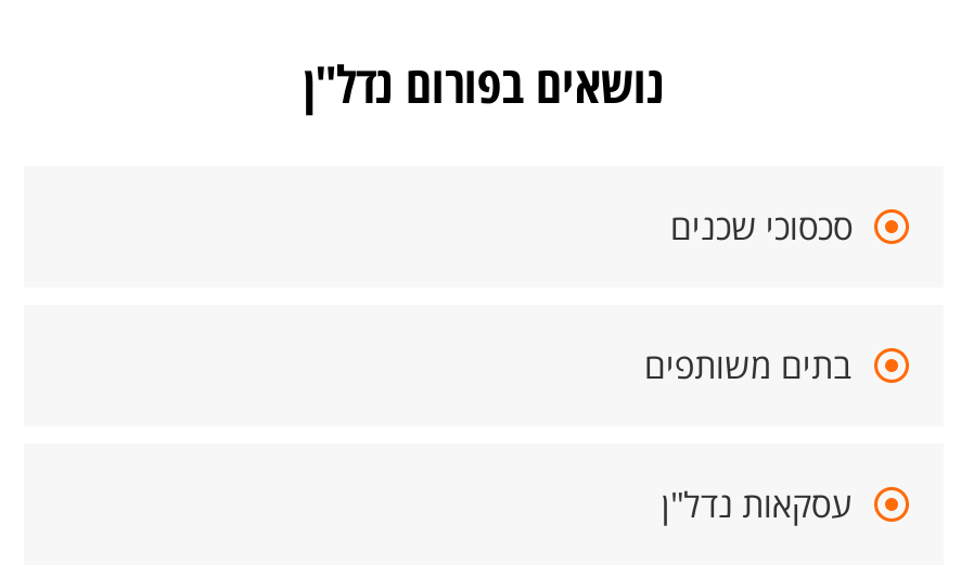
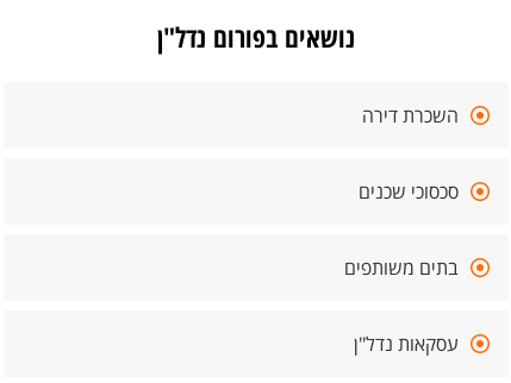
+ השכרת דירה
